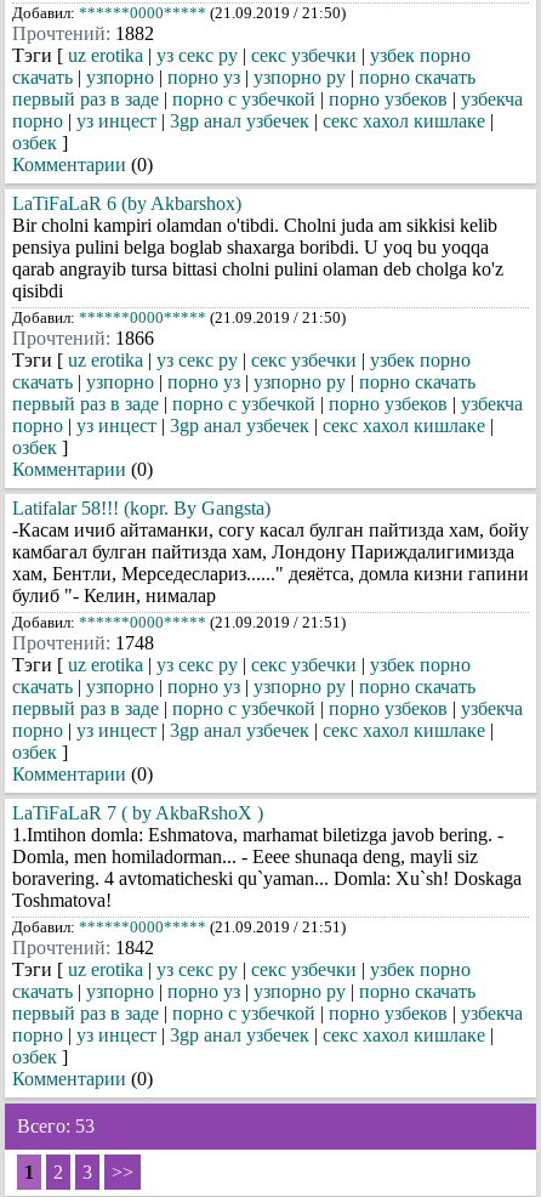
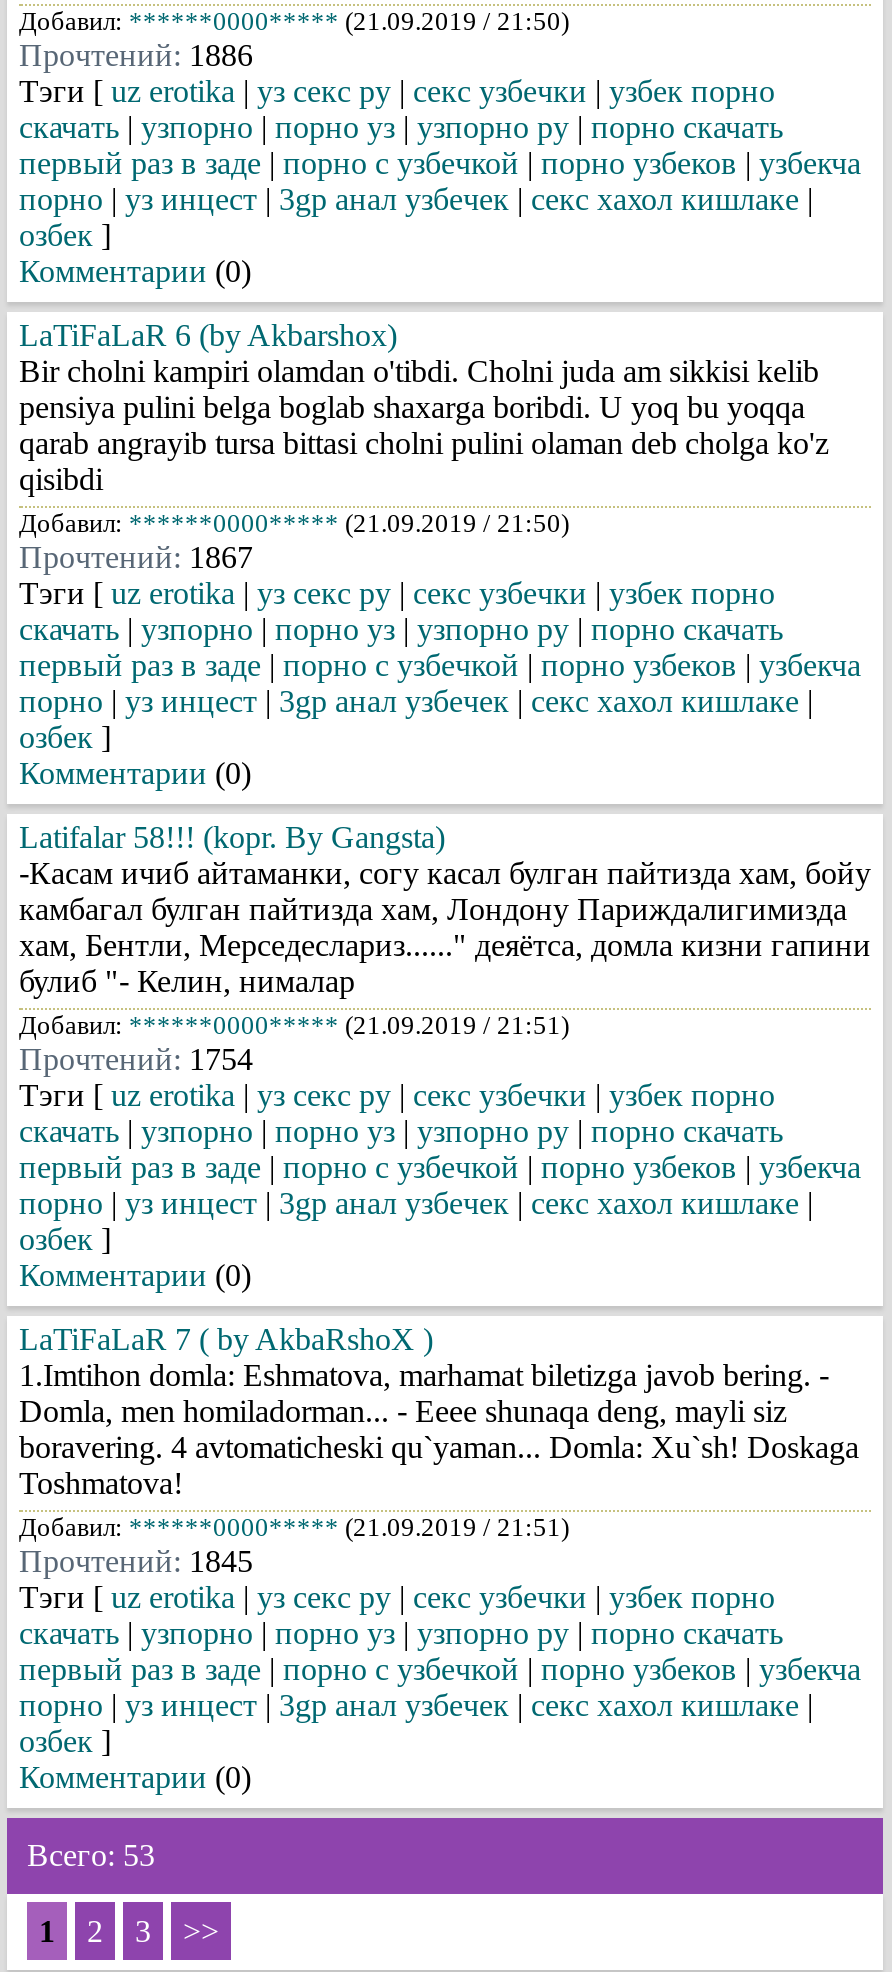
- Прочтений: 1882
+ Прочтений: 1886

- Прочтений: 1866
+ Прочтений: 1867

- Прочтений: 1748
+ Прочтений: 1754

- Прочтений: 1842
+ Прочтений: 1845
